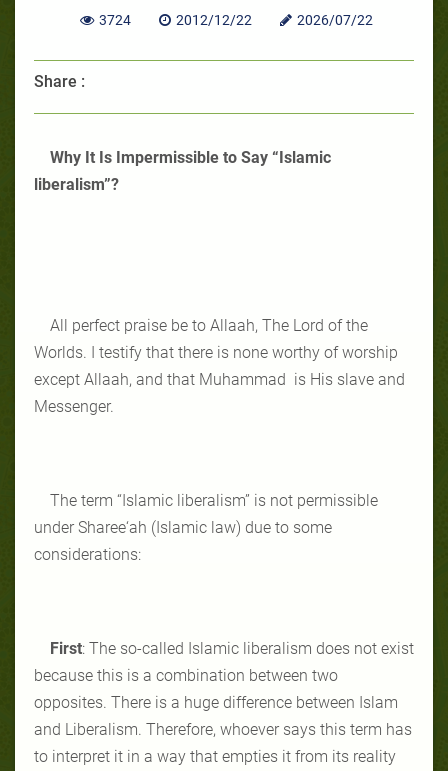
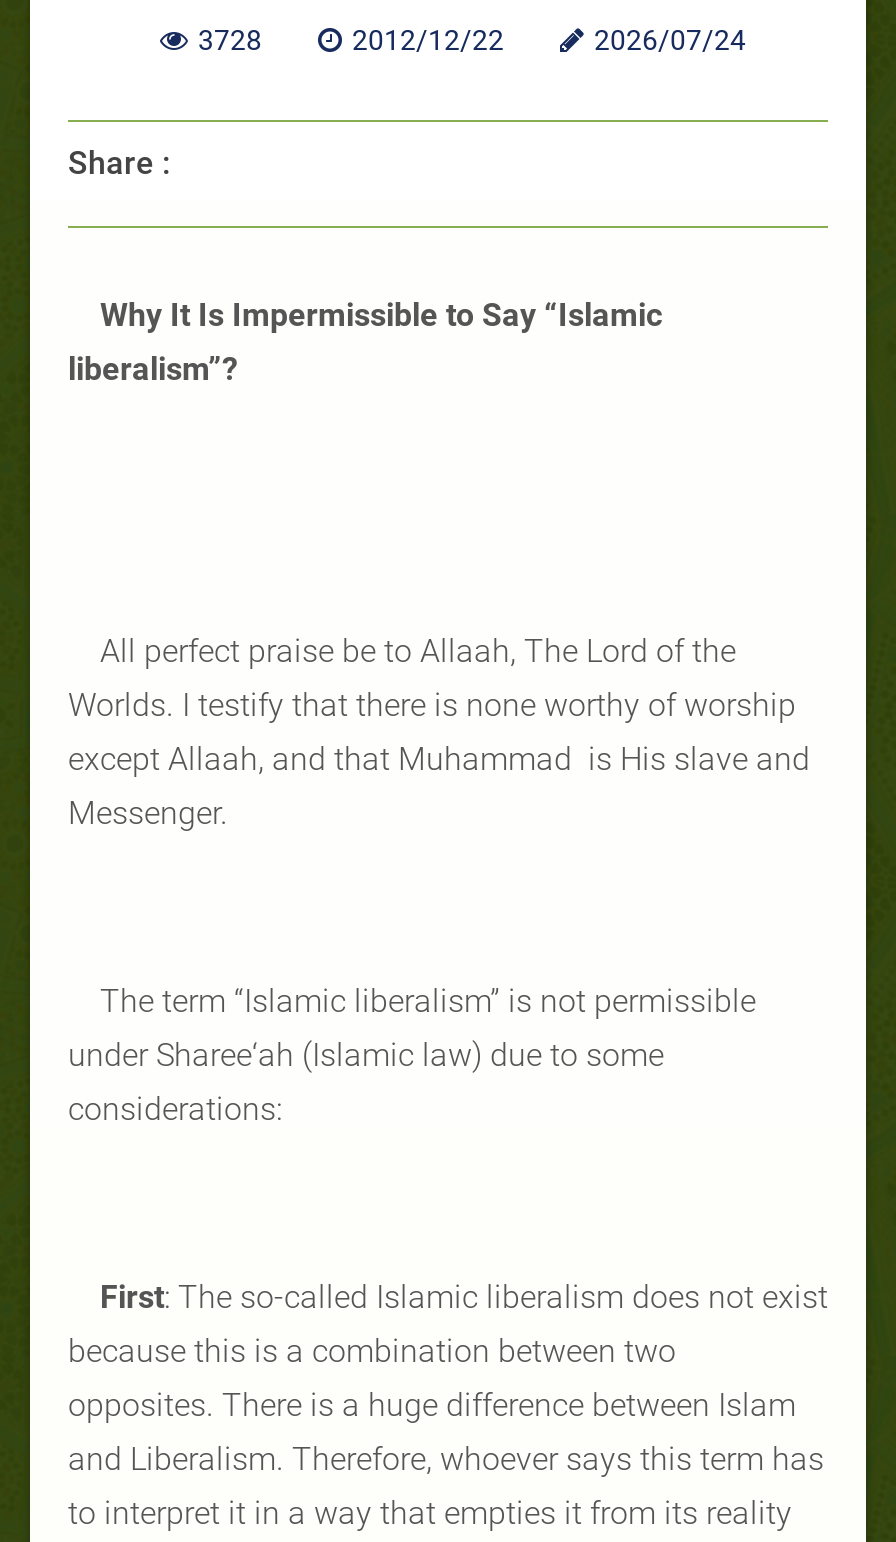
- 3724
+ 3728

- 2026/07/22
+ 2026/07/24
